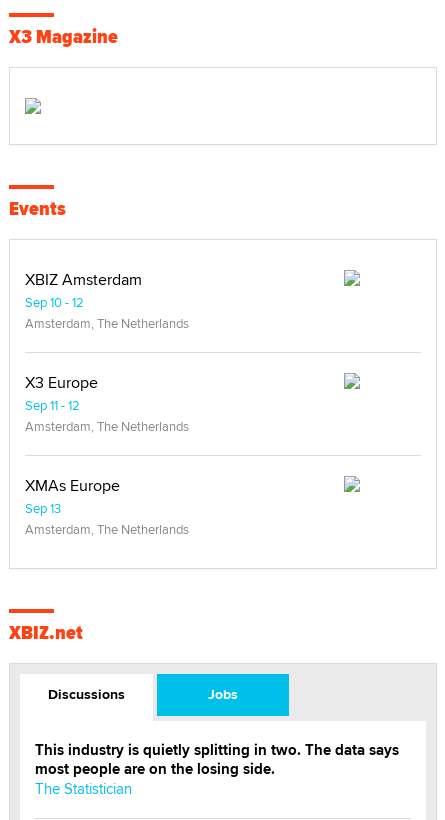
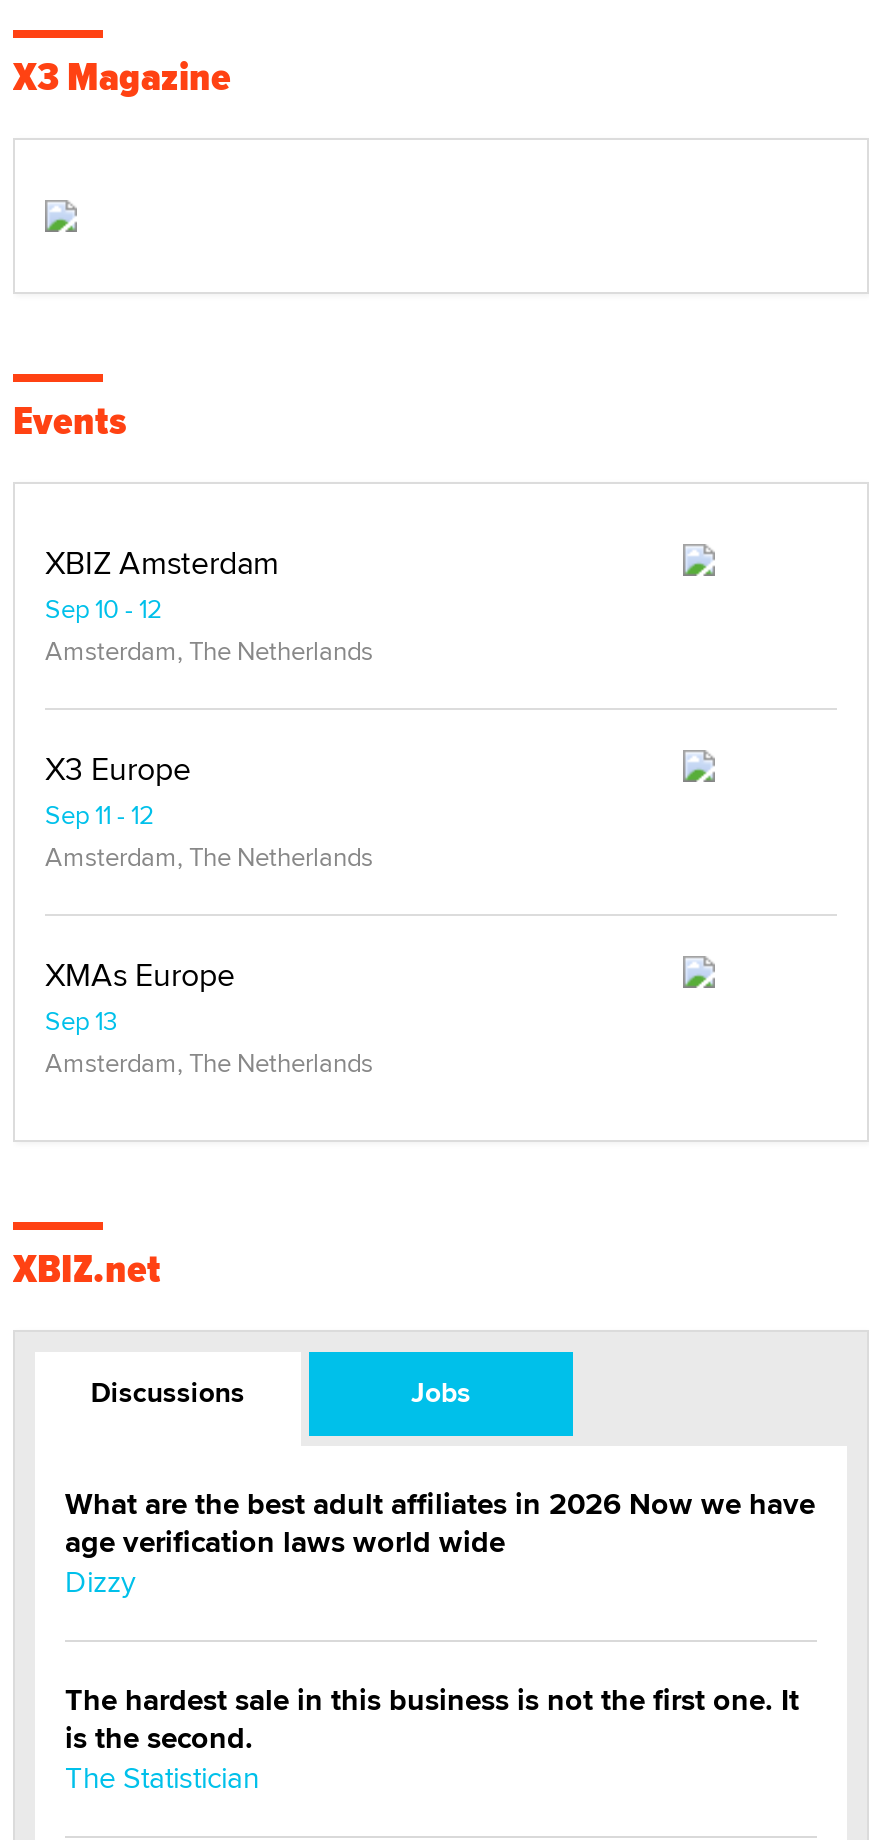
- This industry is quietly splitting in two. The data says
- most people are on the losing side.
+ What are the best adult affiliates in 2026 Now we have
+ age verification laws world wide
+ Dizzy
+ The hardest sale in this business is not the first one. It
+ is the second.
